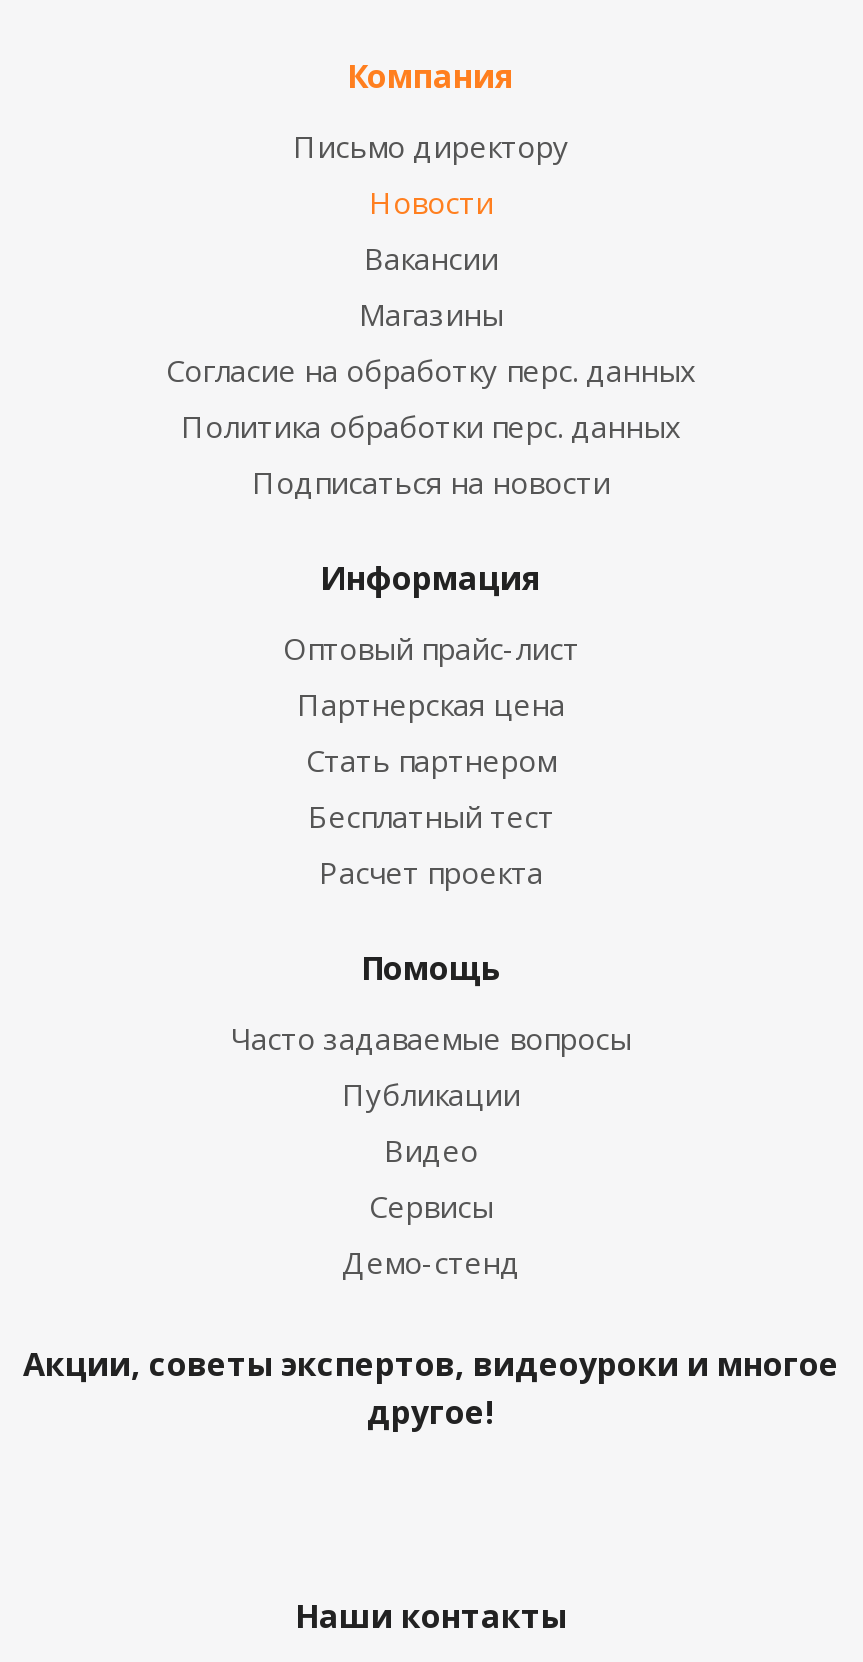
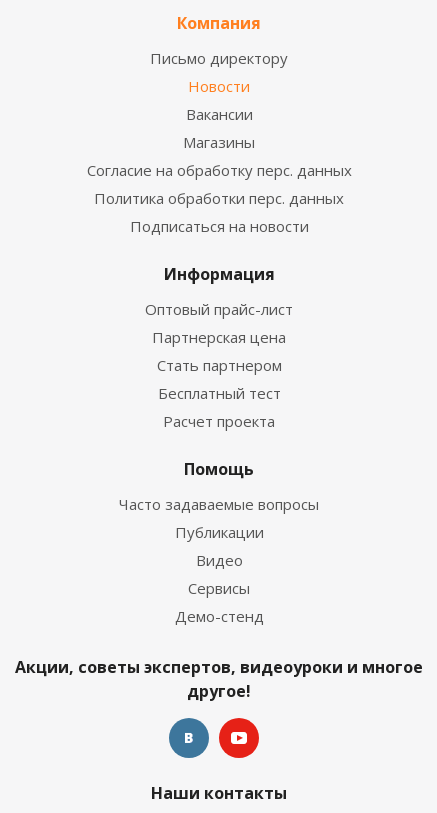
+ [image]

+ [image]
